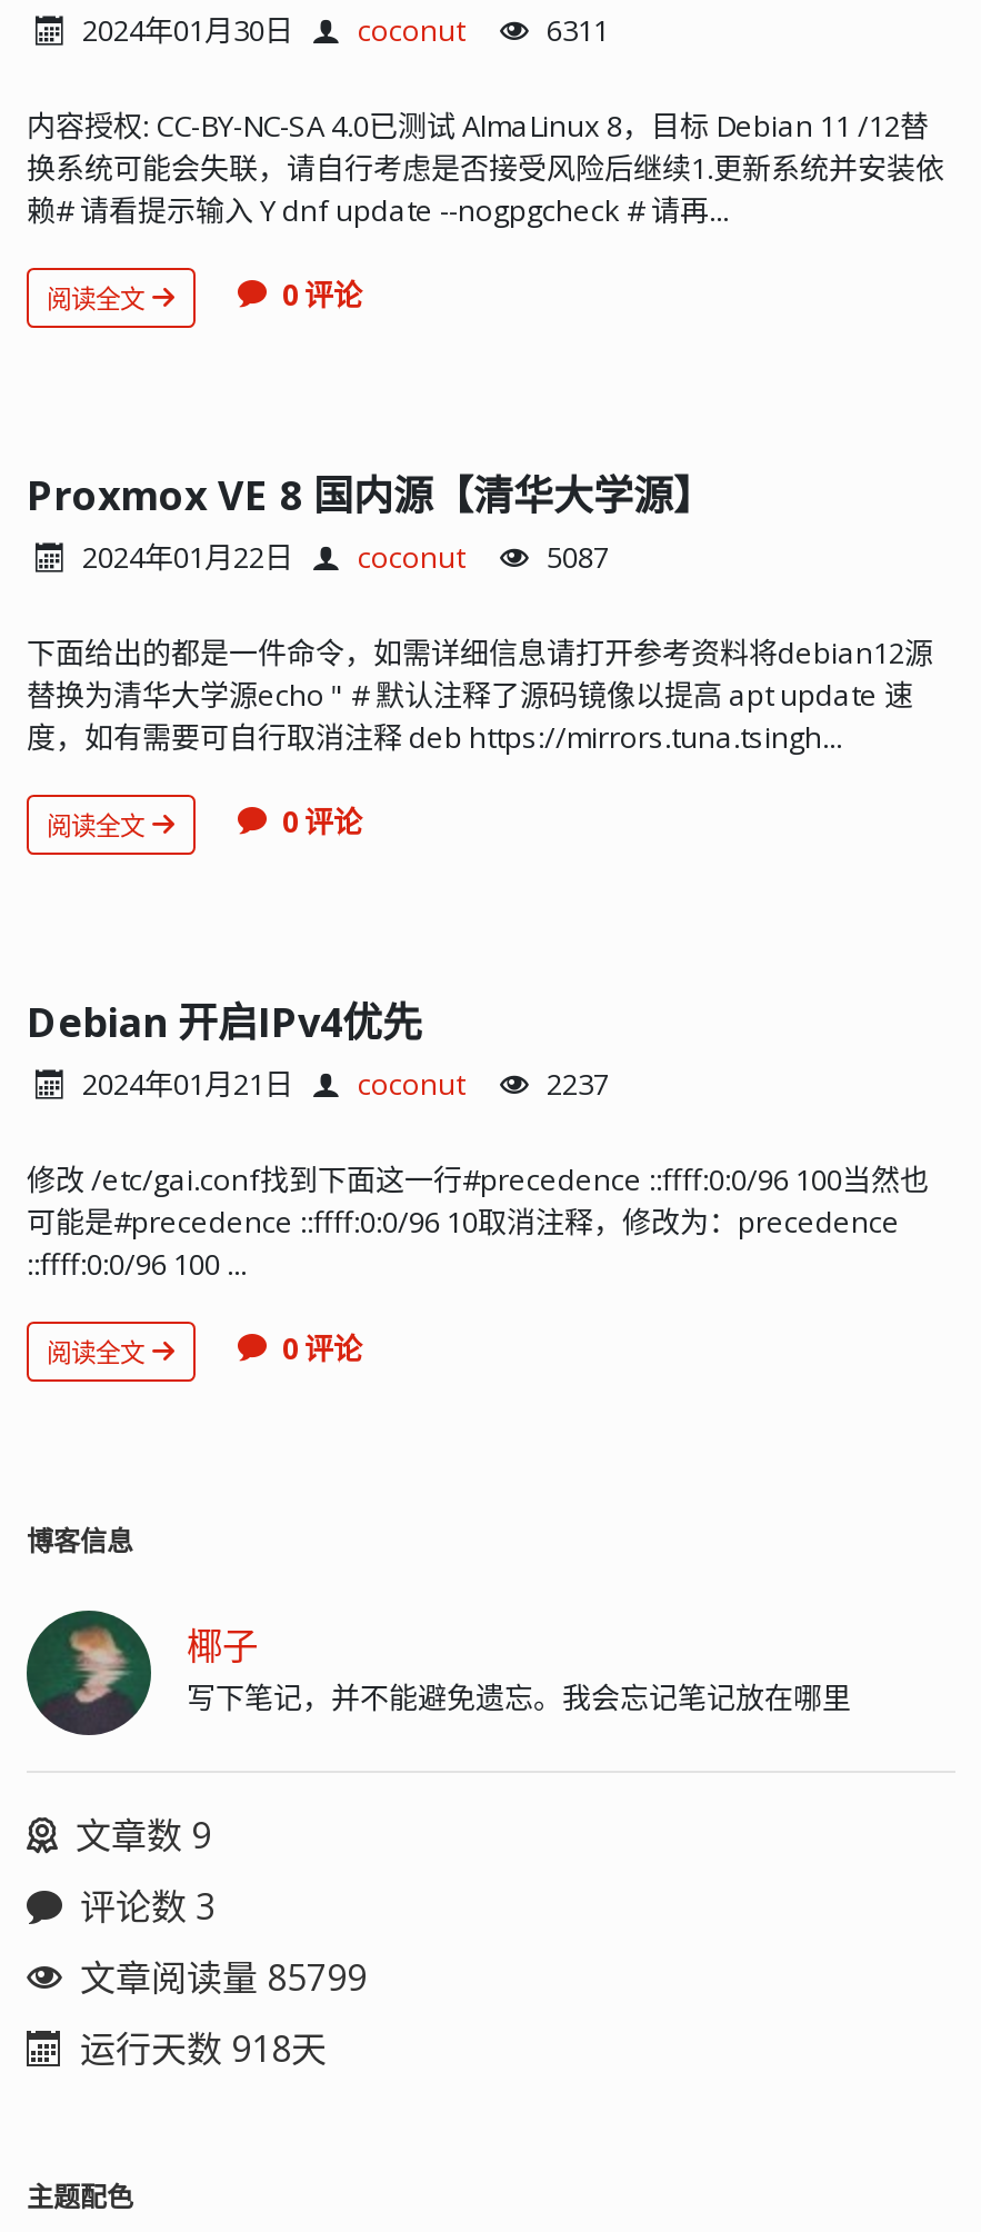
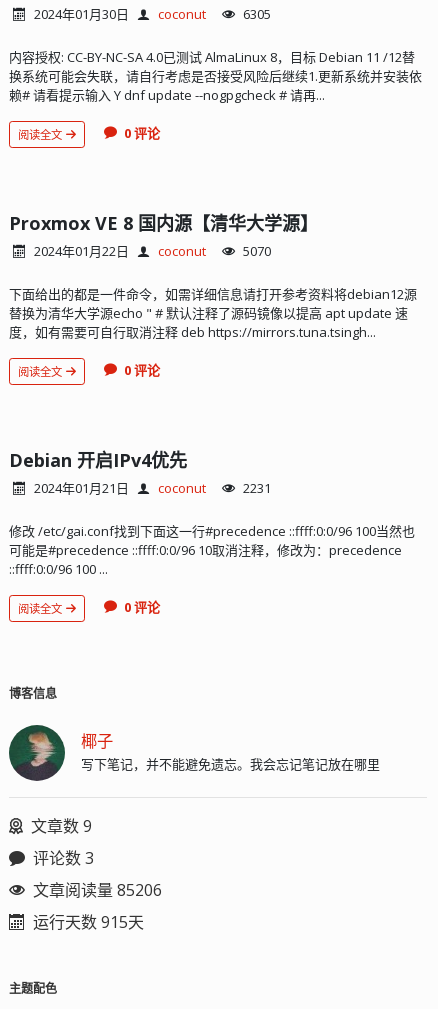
- 6311
+ 6305

- 5087
+ 5070

- 2237
+ 2231

- 文章阅读量 85799
+ 文章阅读量 85206

- 运行天数 918天
+ 运行天数 915天
